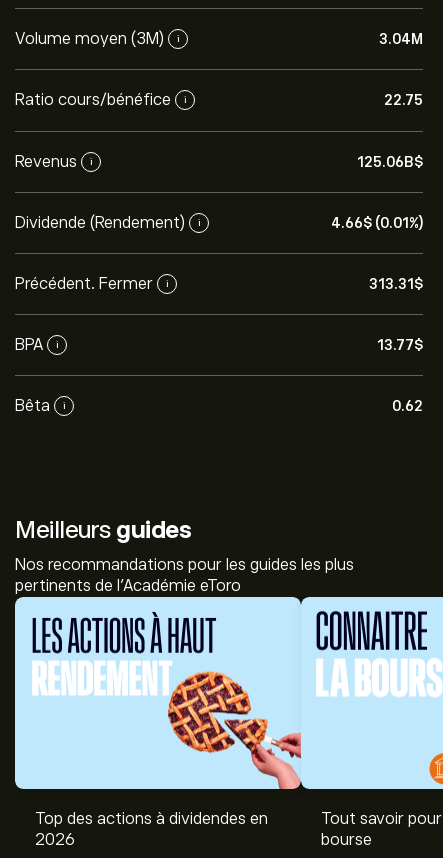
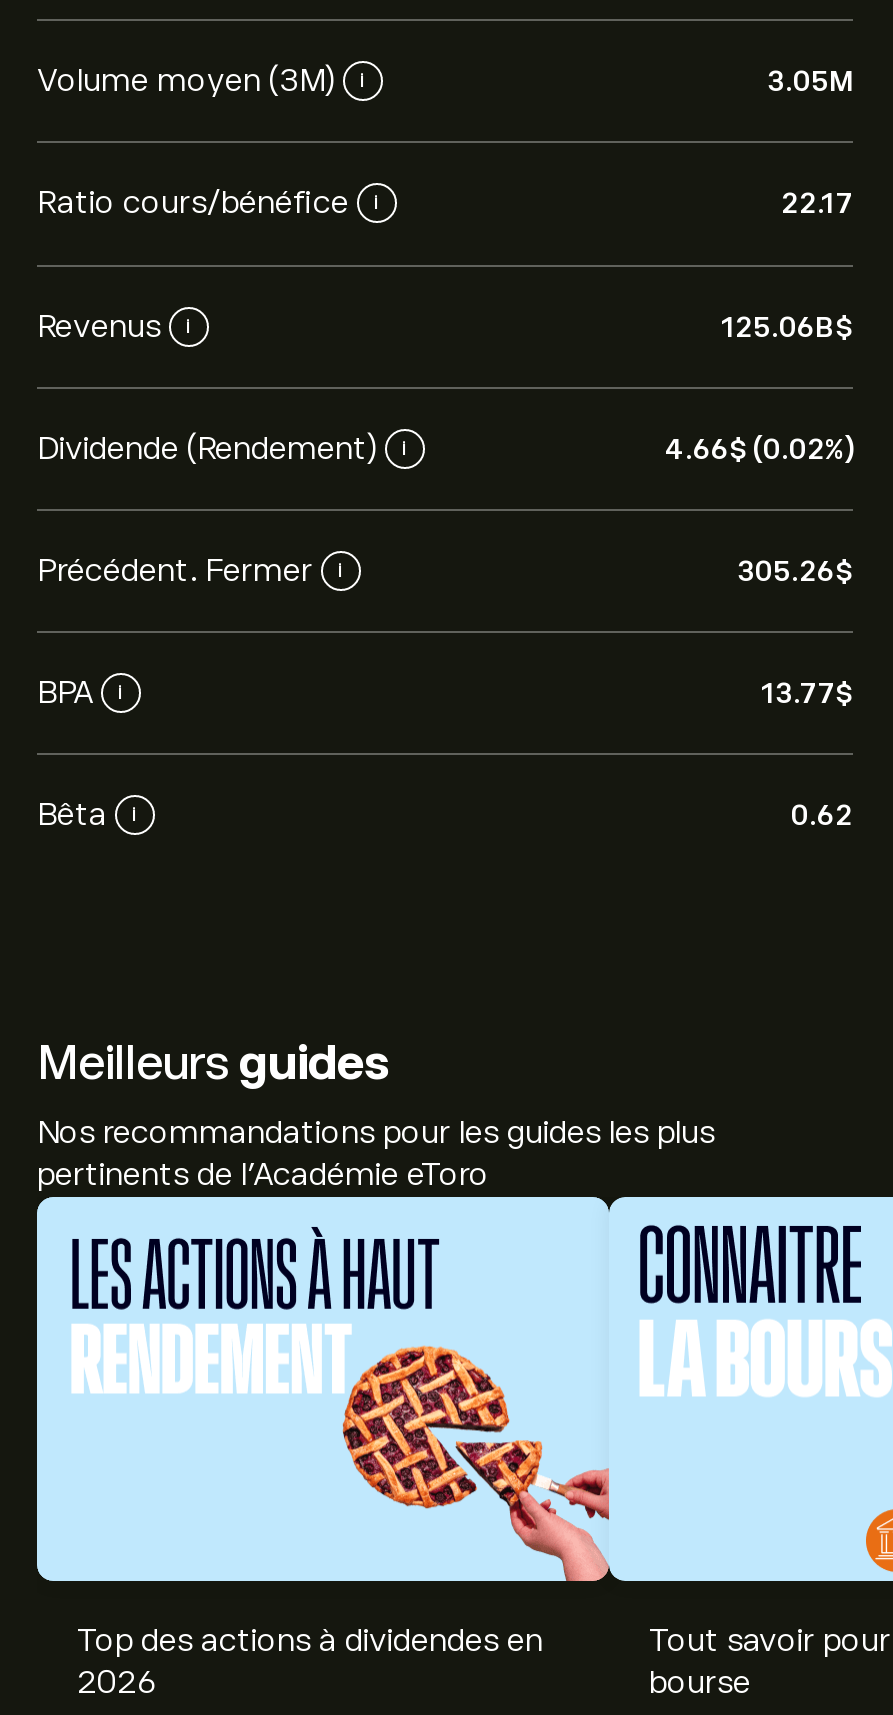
- 3.04M
+ 3.05M

- 22.75
+ 22.17

- 4.66$ (0.01%)
+ 4.66$ (0.02%)

- 313.31$
+ 305.26$
